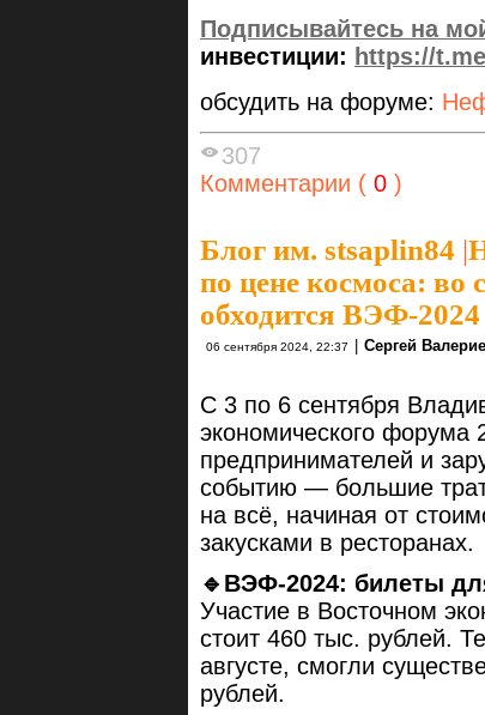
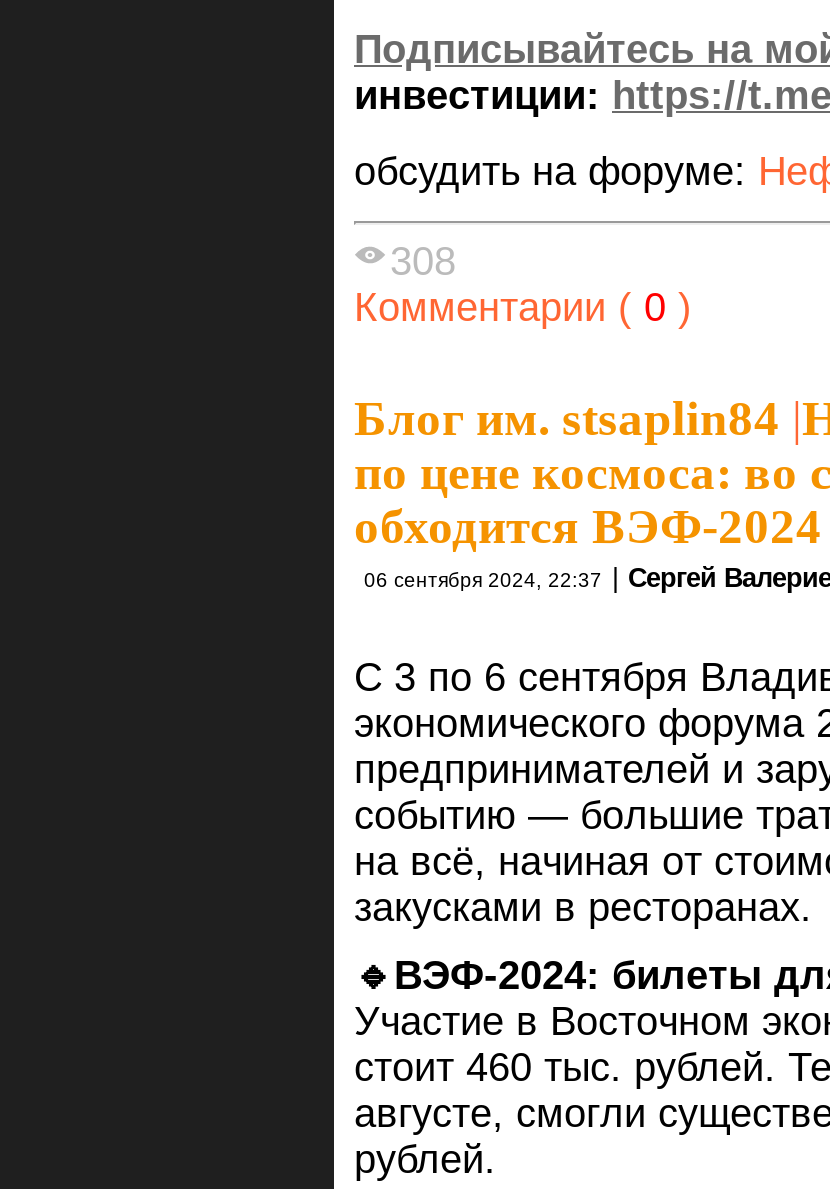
- 307
+ 308
